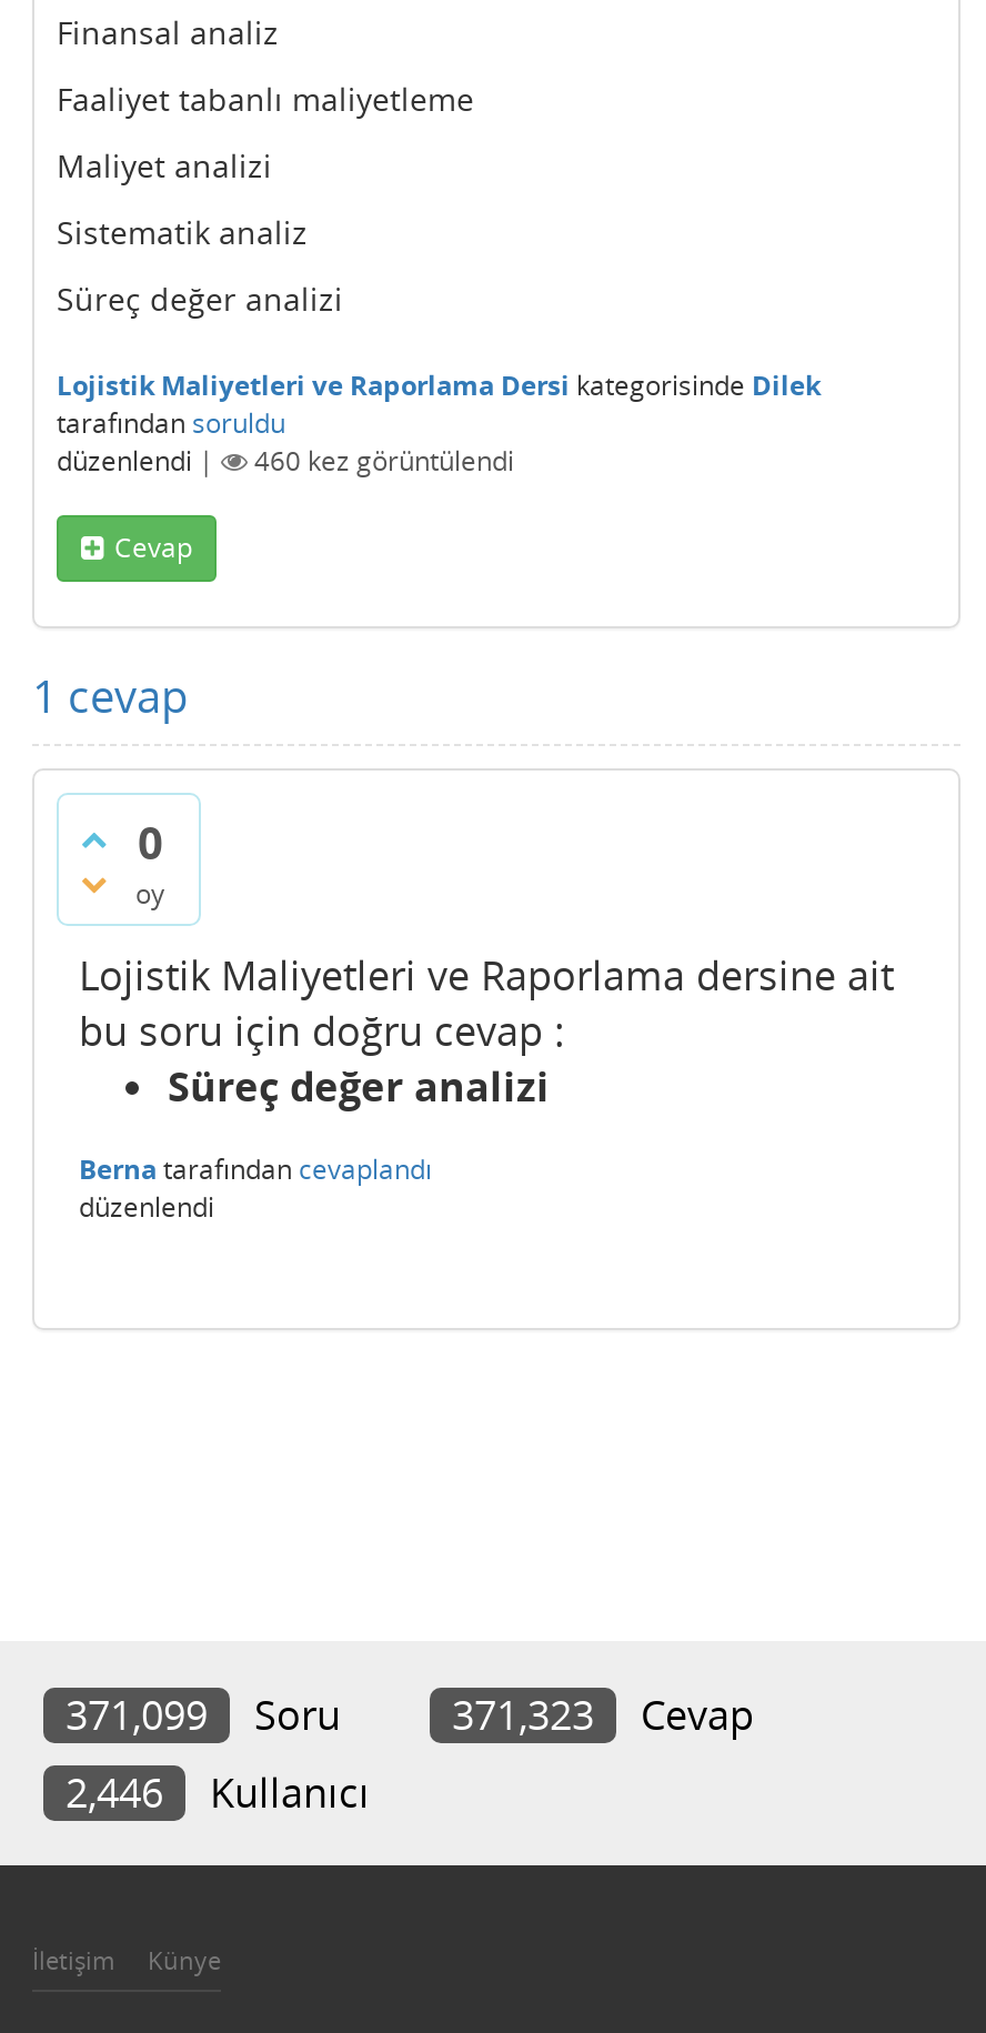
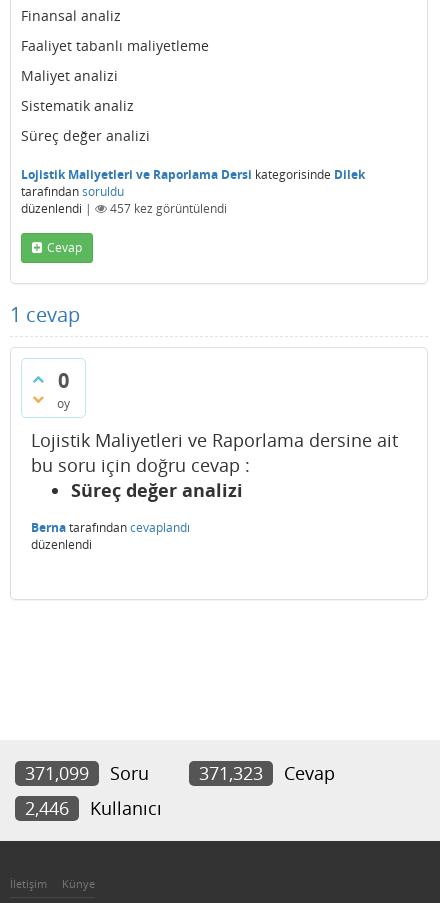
- 460 kez görüntülendi
+ 457 kez görüntülendi
